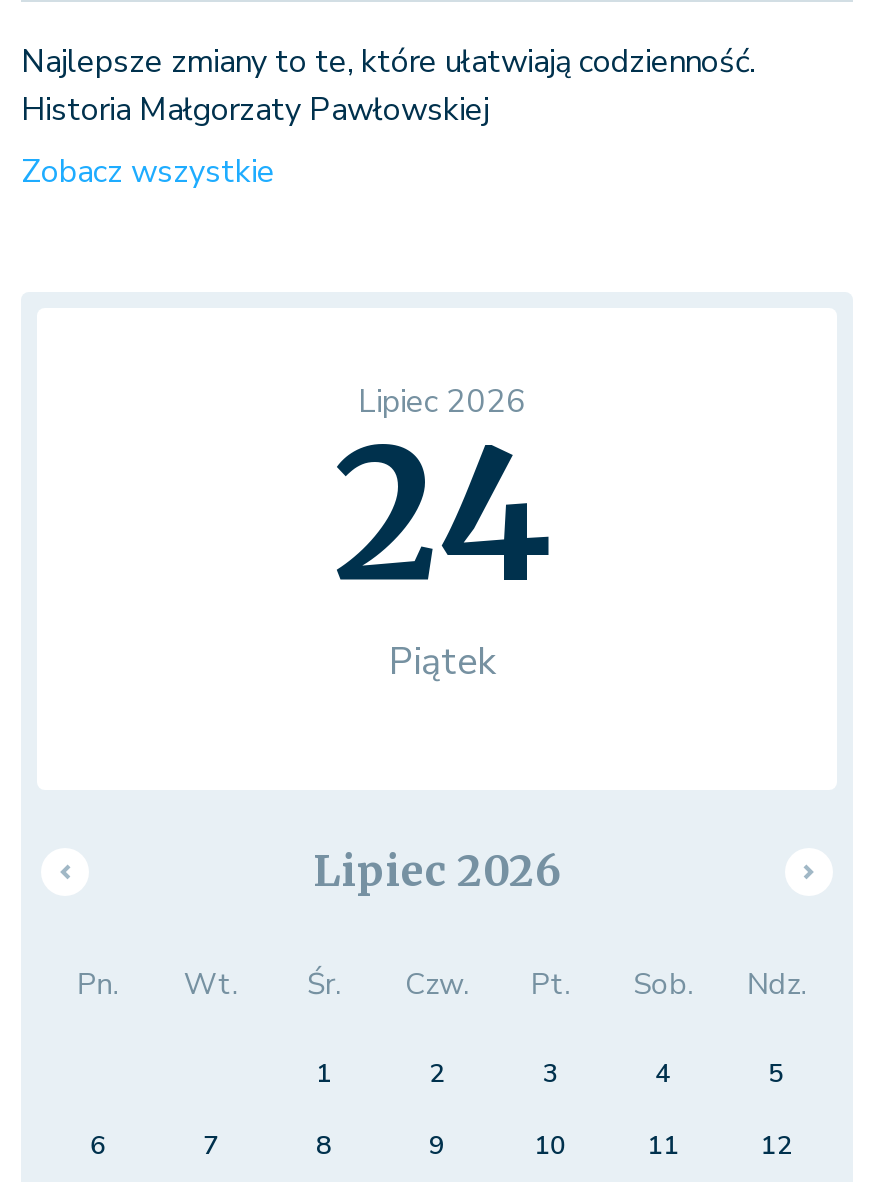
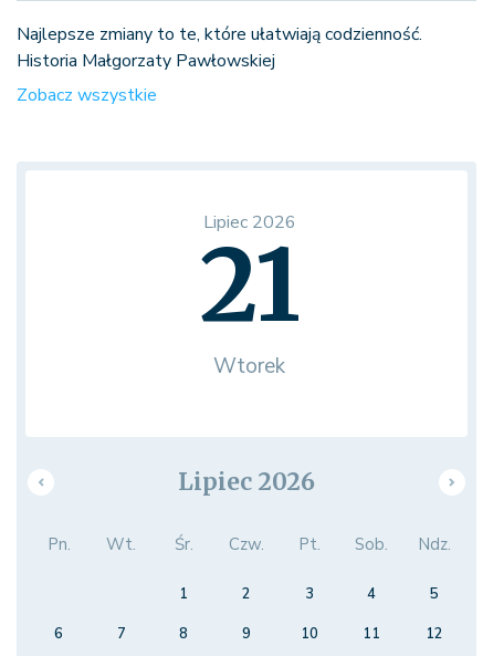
- 24
- Piątek
+ 21
+ Wtorek
